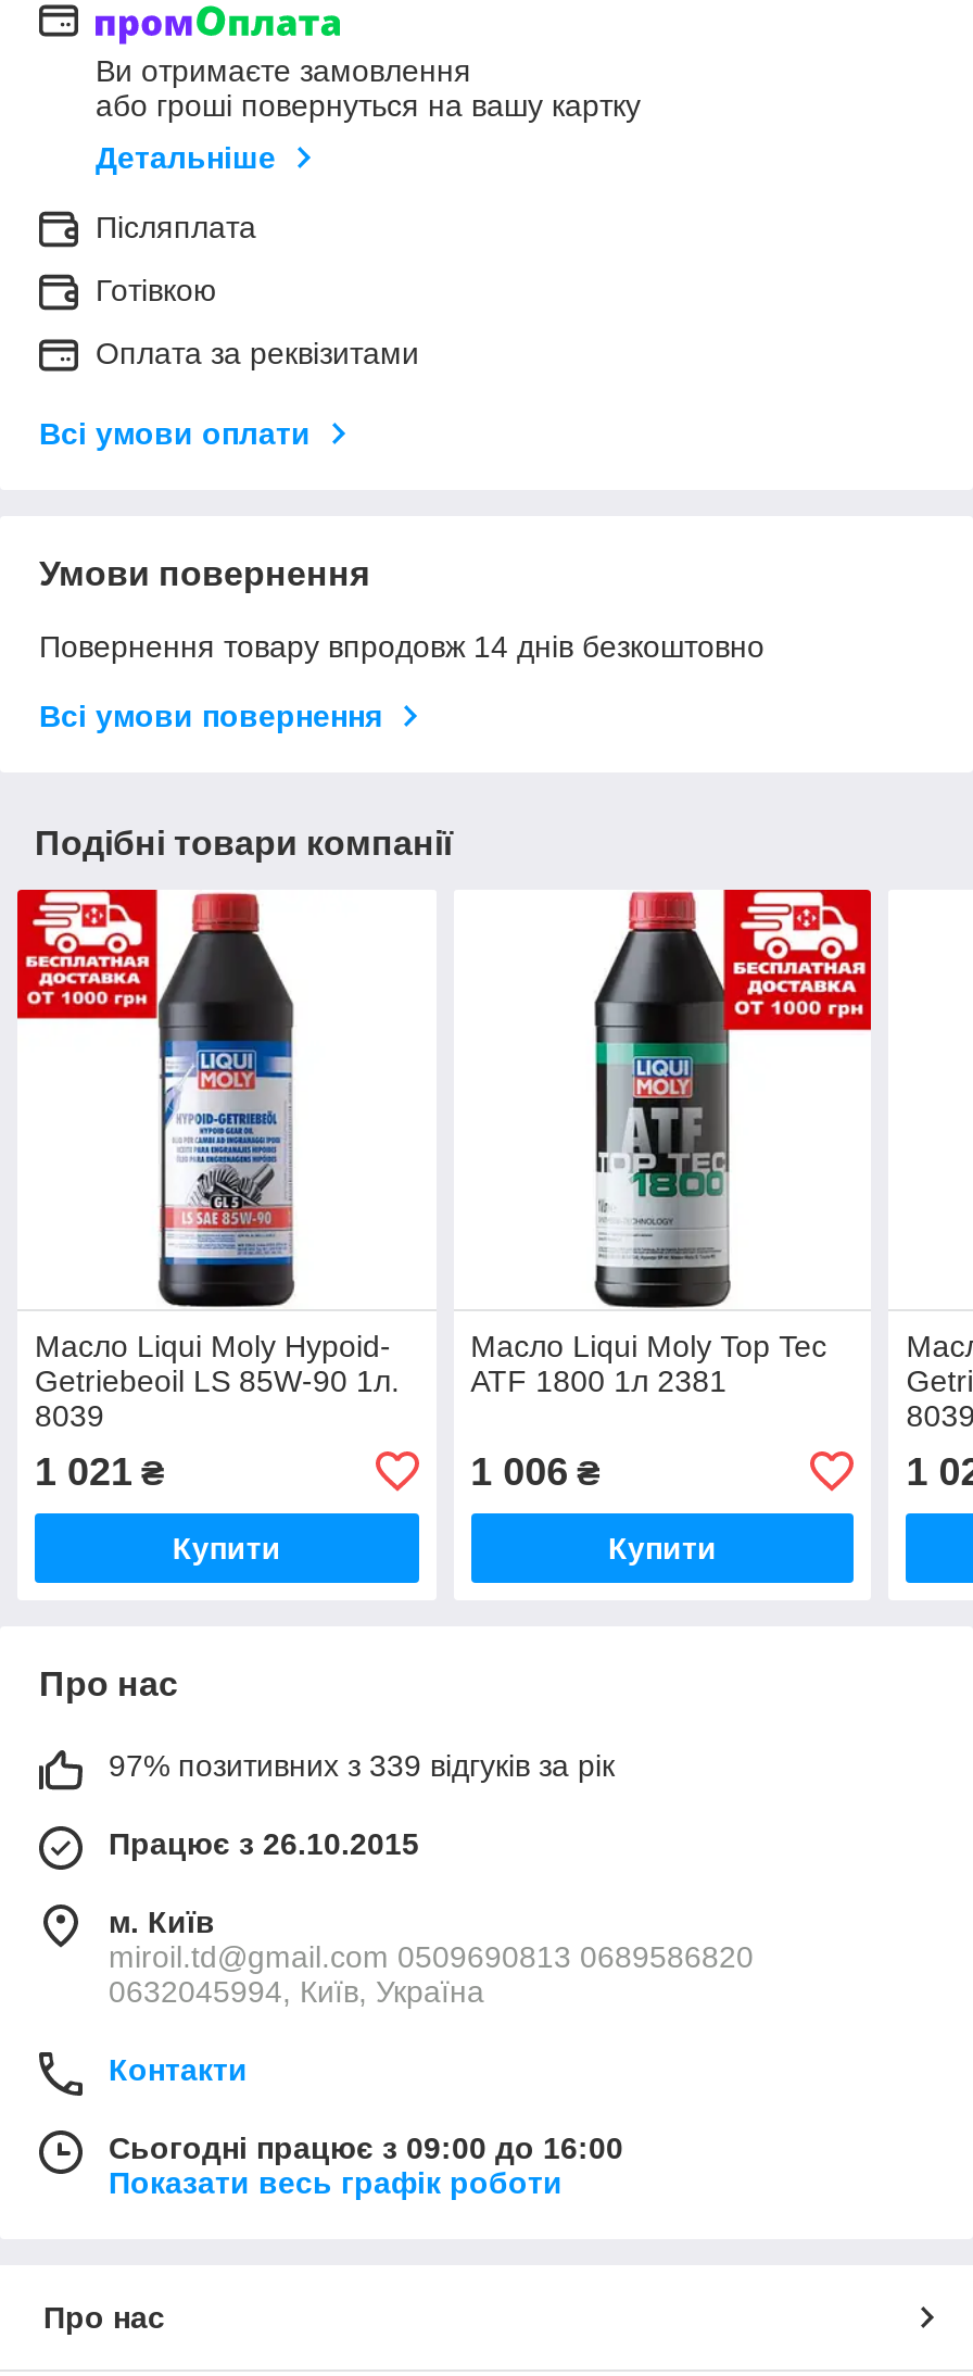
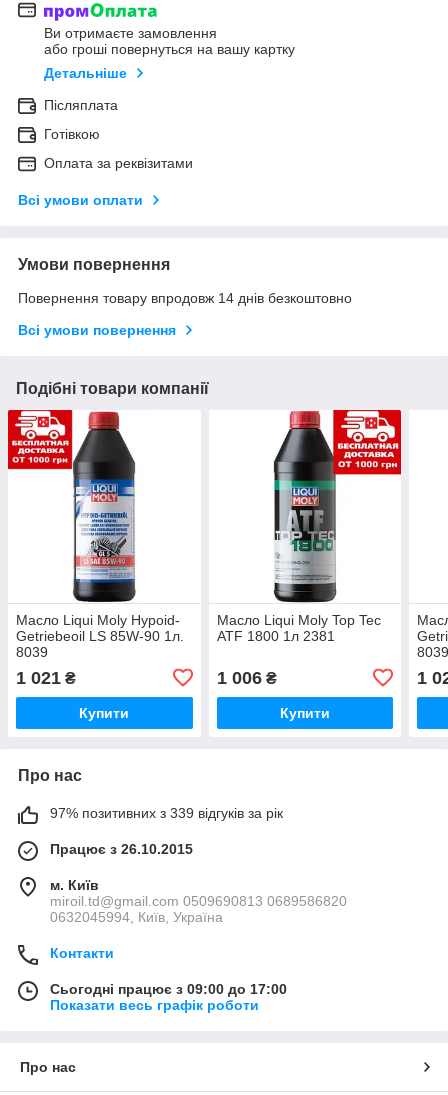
- Сьогодні працює з 09:00 до 16:00
+ Сьогодні працює з 09:00 до 17:00
